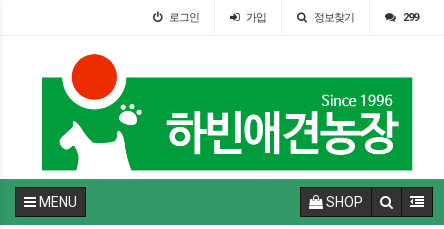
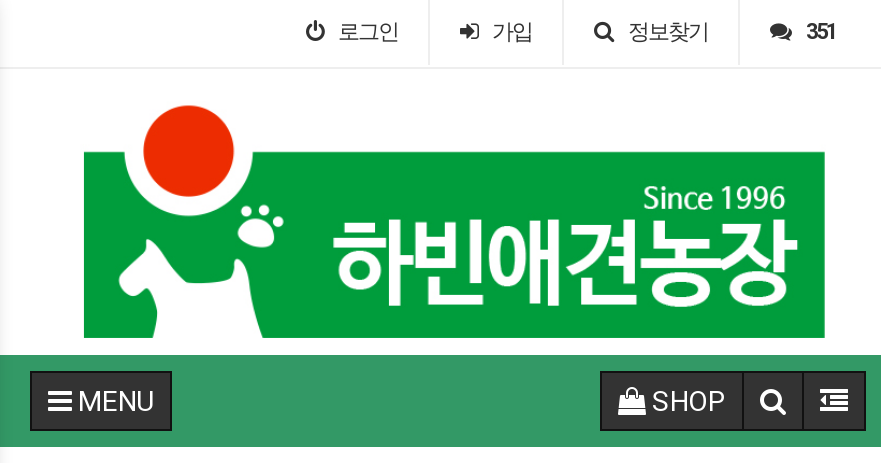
- 299
+ 351
